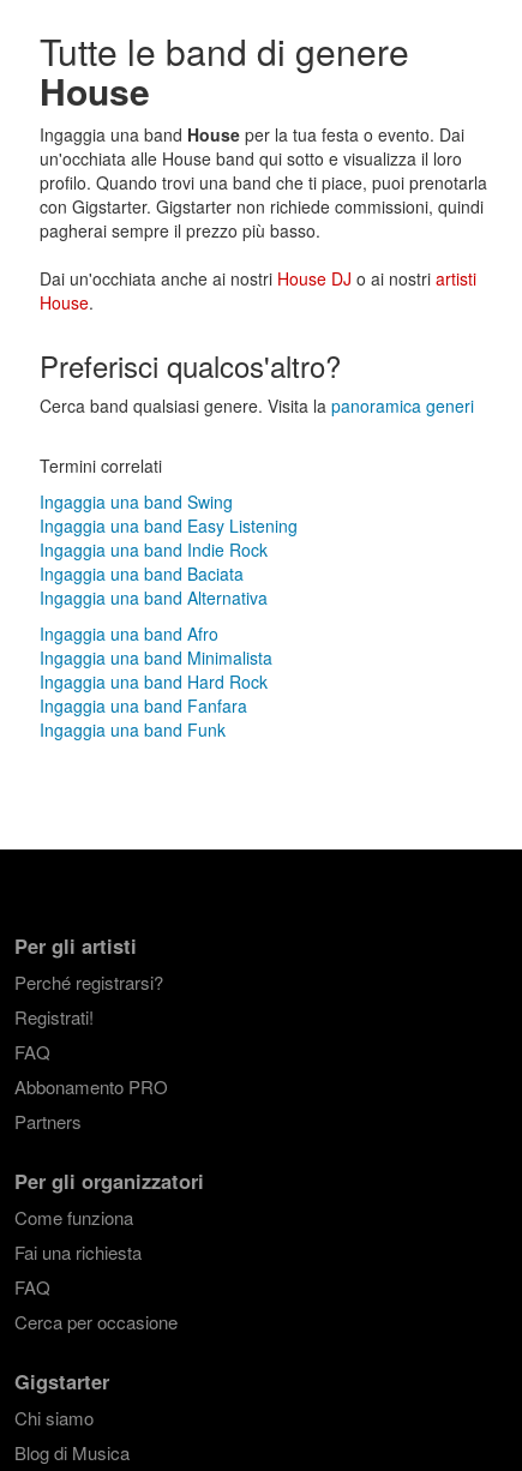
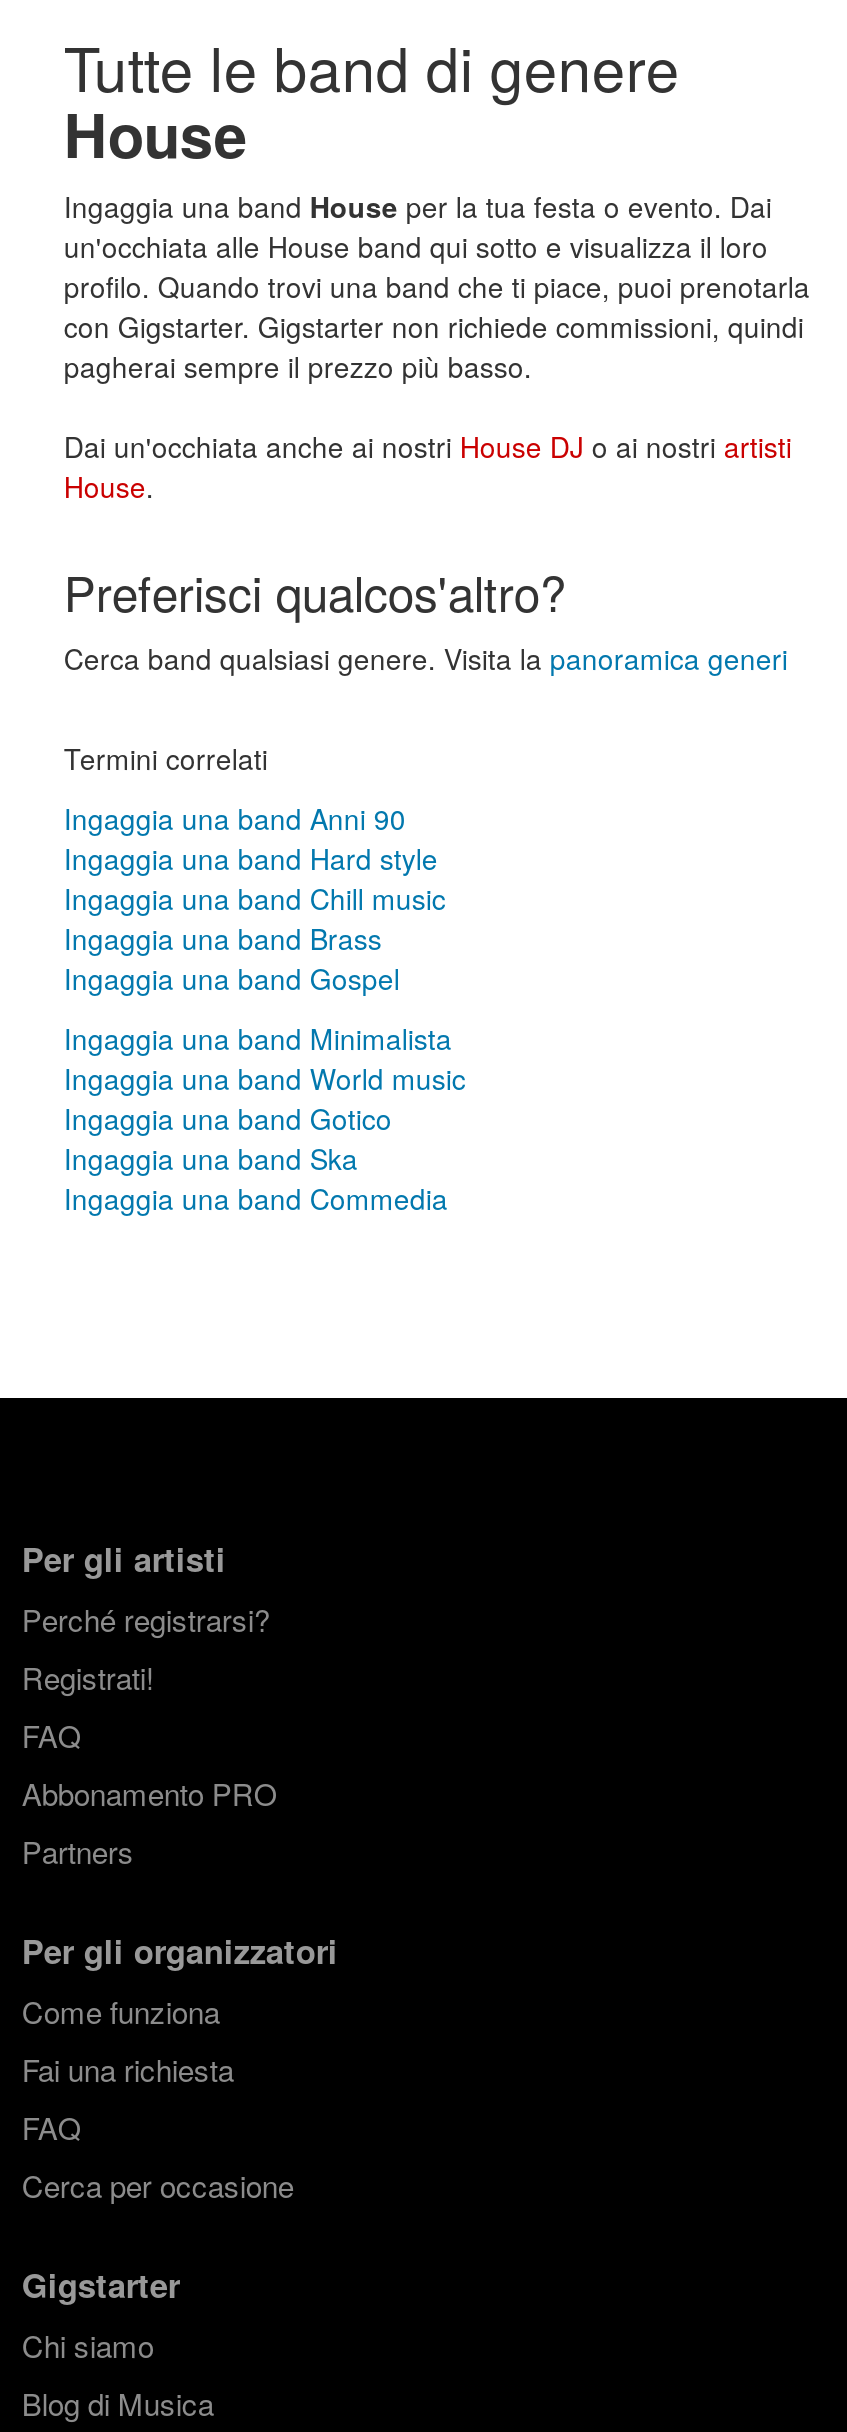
- Ingaggia una band Swing
- Ingaggia una band Easy Listening
- Ingaggia una band Indie Rock
- Ingaggia una band Baciata
- Ingaggia una band Alternativa
- Ingaggia una band Afro
+ Ingaggia una band Anni 90
+ Ingaggia una band Hard style
+ Ingaggia una band Chill music
+ Ingaggia una band Brass
+ Ingaggia una band Gospel

moved up: Ingaggia una band Minimalista

- Ingaggia una band Hard Rock
- Ingaggia una band Fanfara
- Ingaggia una band Funk
+ Ingaggia una band World music
+ Ingaggia una band Gotico
+ Ingaggia una band Ska
+ Ingaggia una band Commedia
